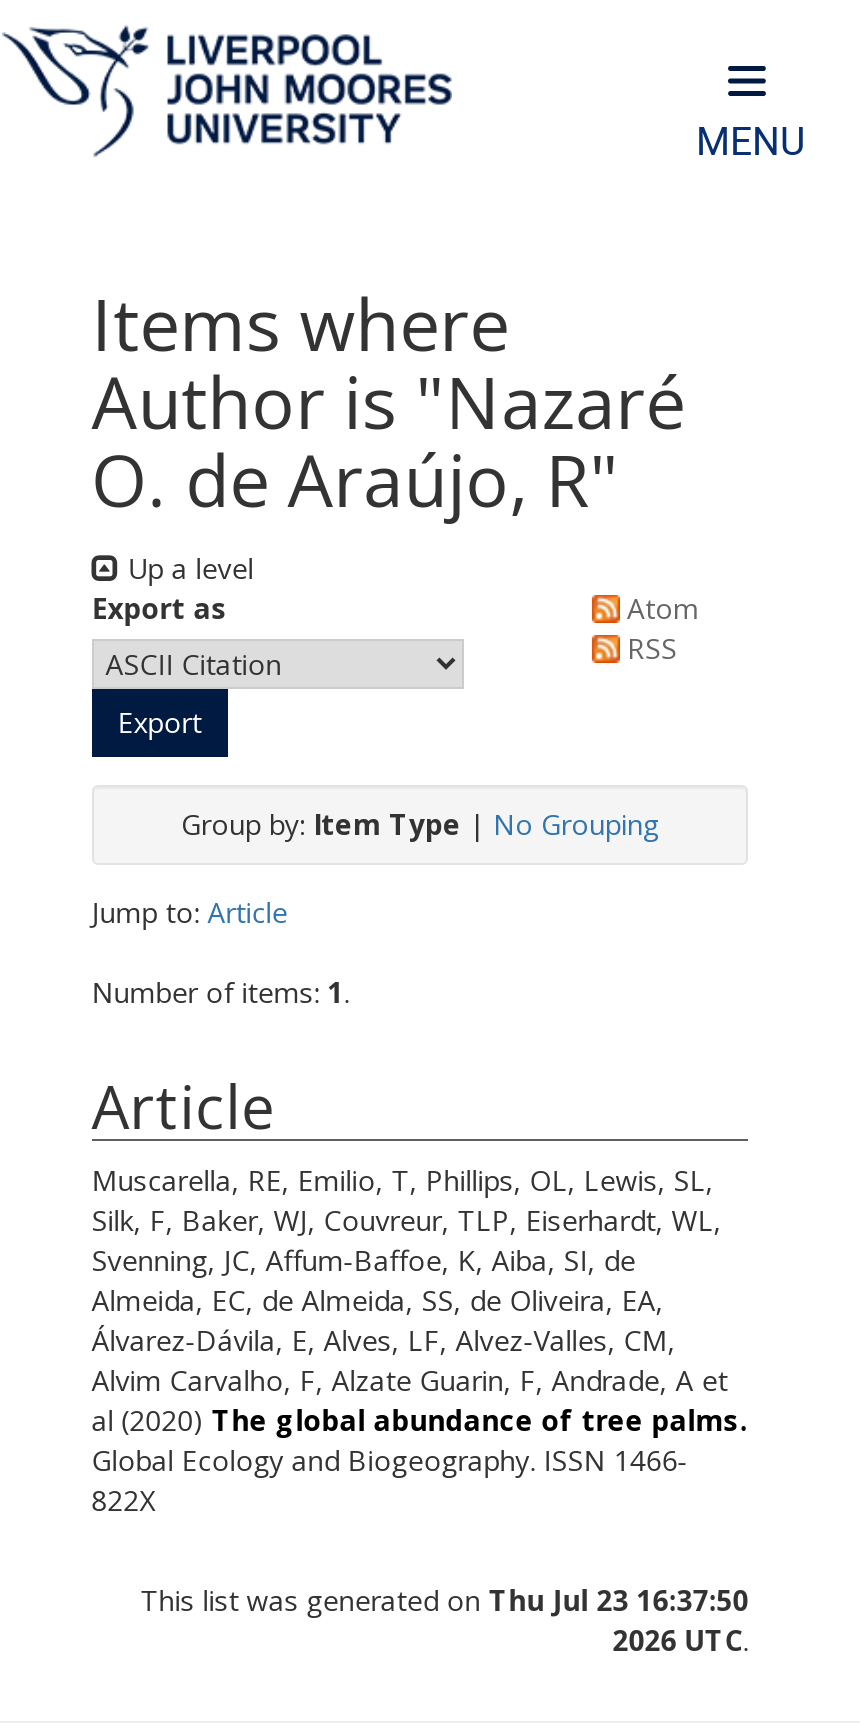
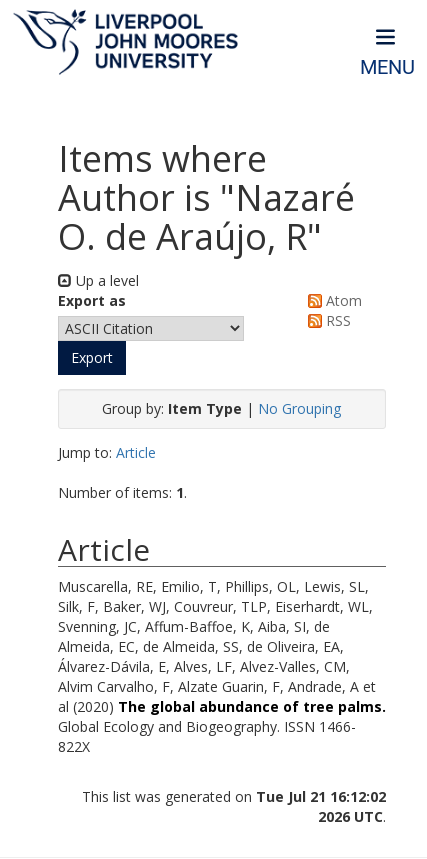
- This list was generated on Thu Jul 23 16:37:50
+ This list was generated on Tue Jul 21 16:12:02
